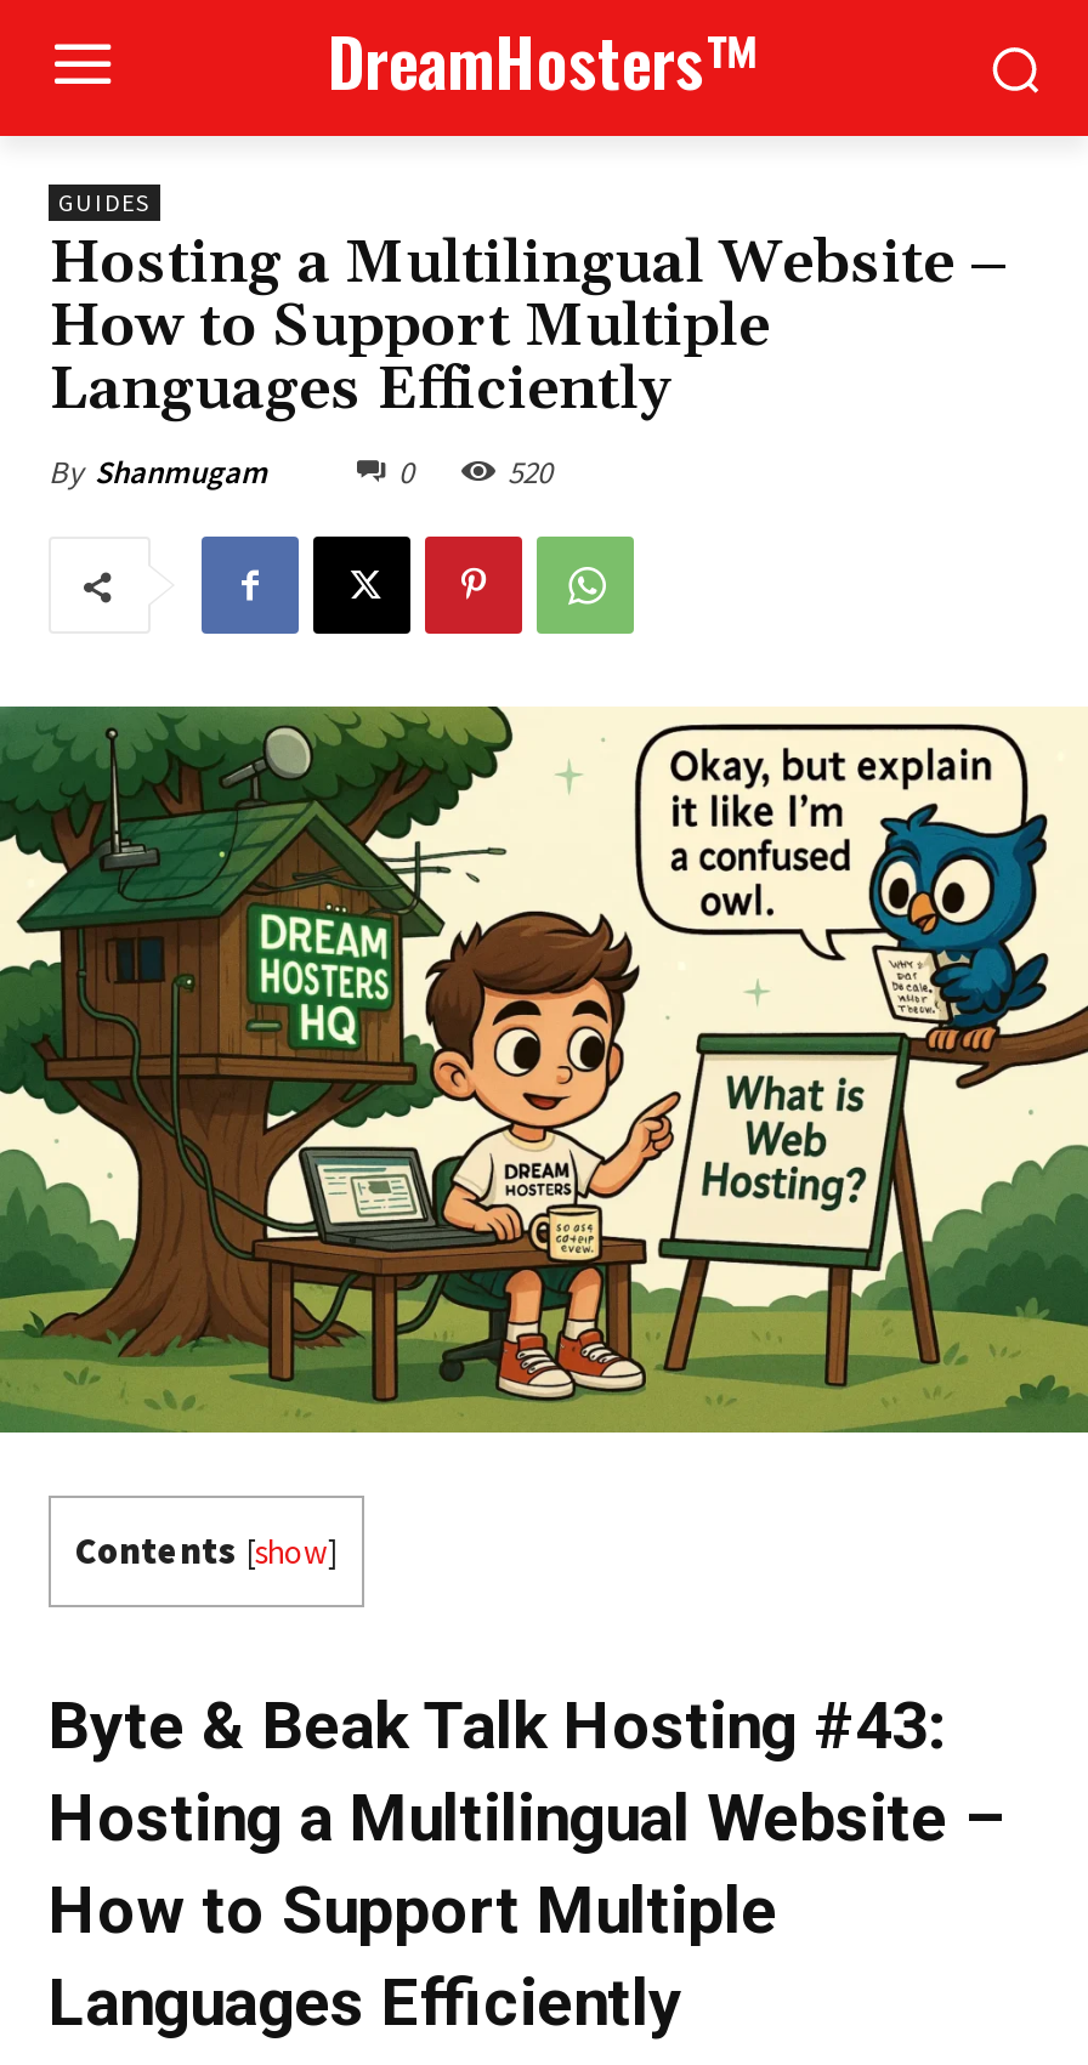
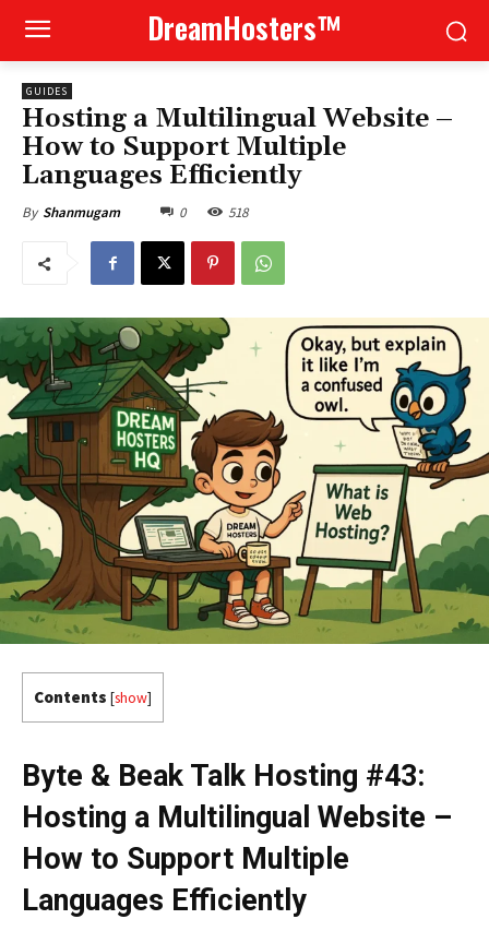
- 520
+ 518
